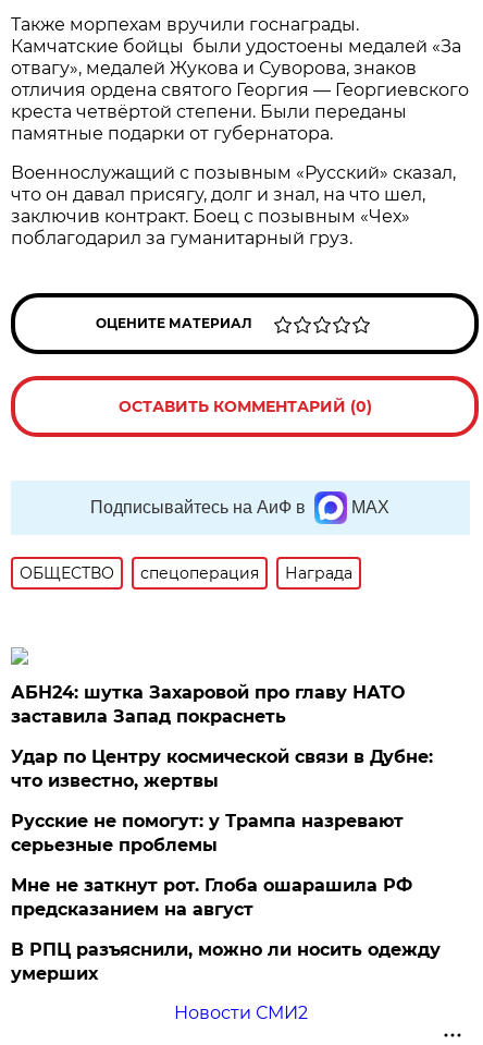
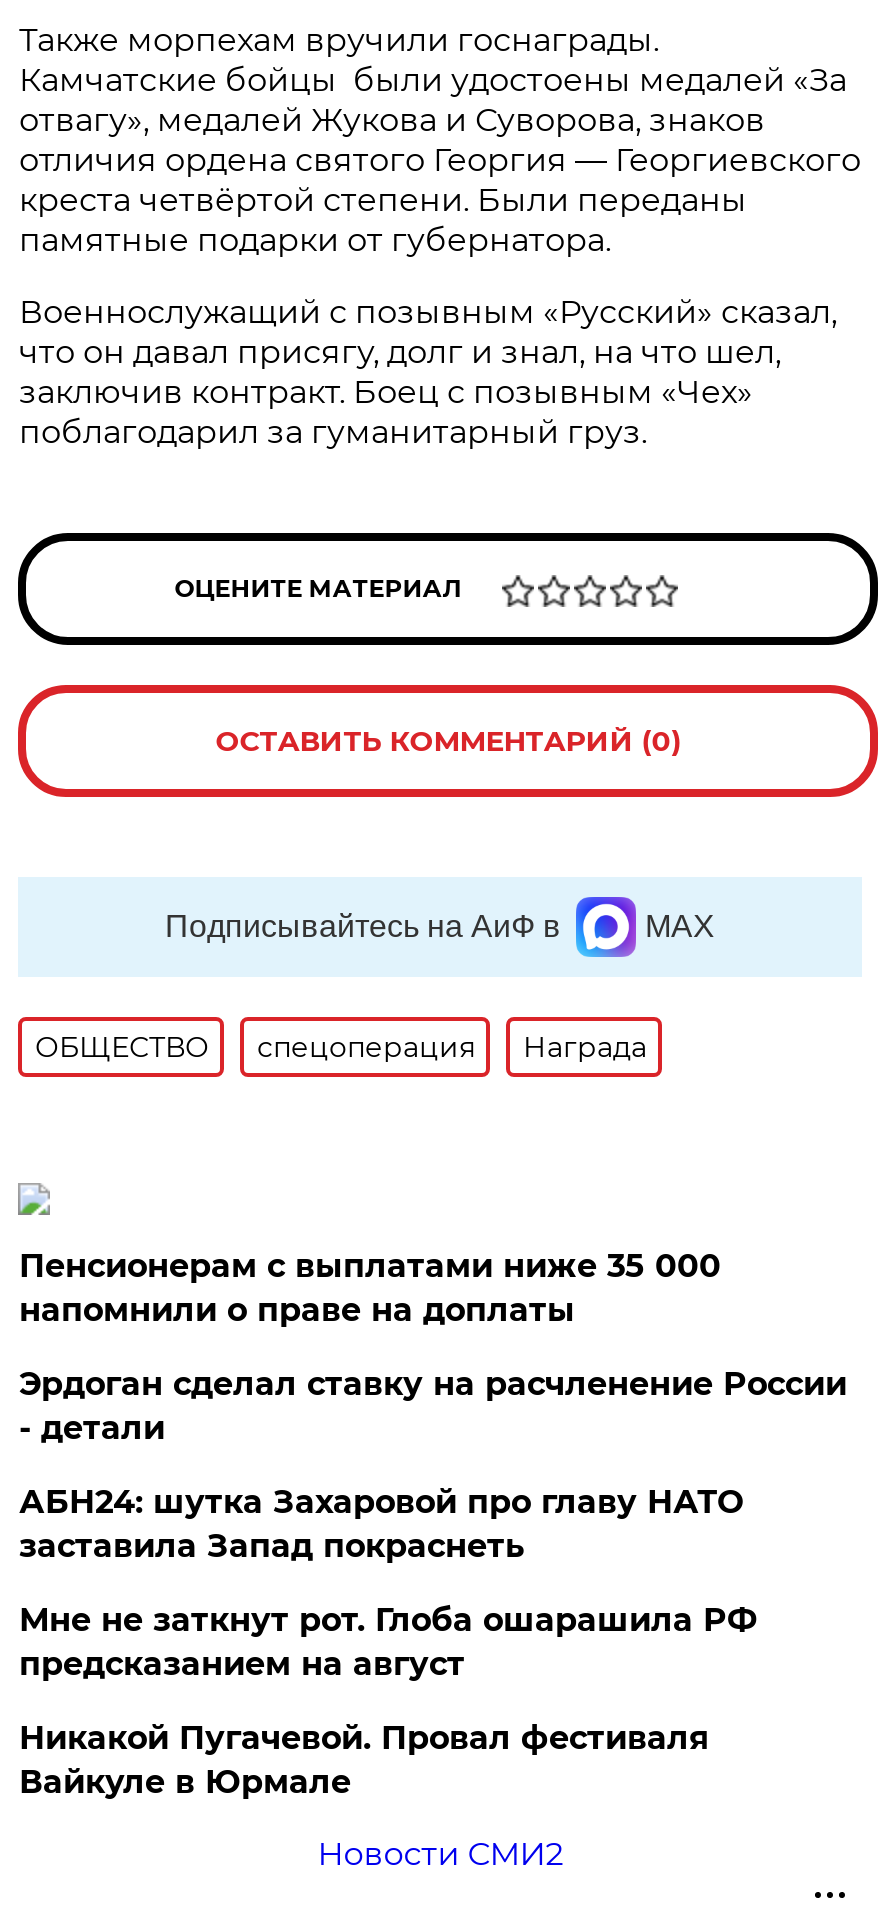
+ Пенсионерам с выплатами ниже 35 000
+ напомнили о праве на доплаты
+ Эрдоган сделал ставку на расчленение России
+ - детали

moved down: АБН24: шутка Захаровой про главу НАТО | заставила Запад покраснеть

- Удар по Центру космической связи в Дубне:
- что известно, жертвы
- Русские не помогут: у Трампа назревают
- серьезные проблемы

- В РПЦ разъяснили, можно ли носить одежду
- умерших
+ Никакой Пугачевой. Провал фестиваля
+ Вайкуле в Юрмале
